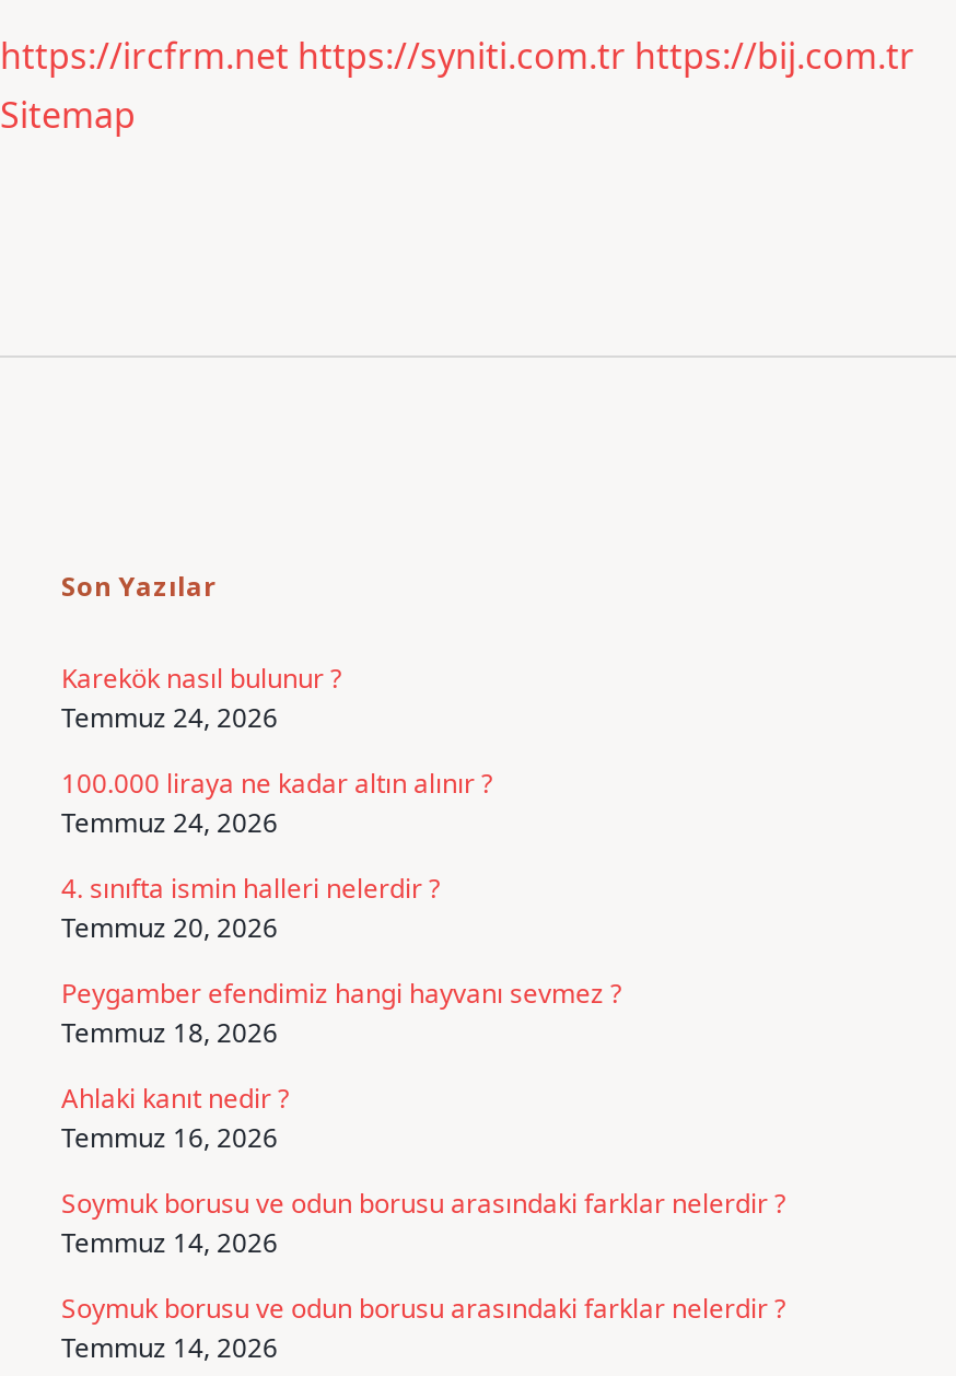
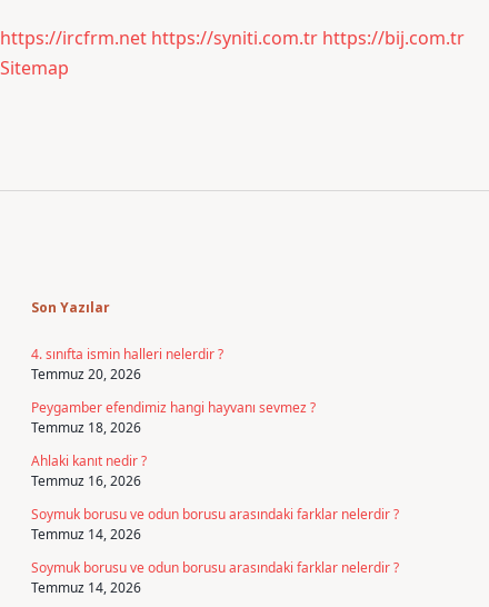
- Karekök nasıl bulunur ?
- Temmuz 24, 2026
- 100.000 liraya ne kadar altın alınır ?
- Temmuz 24, 2026
